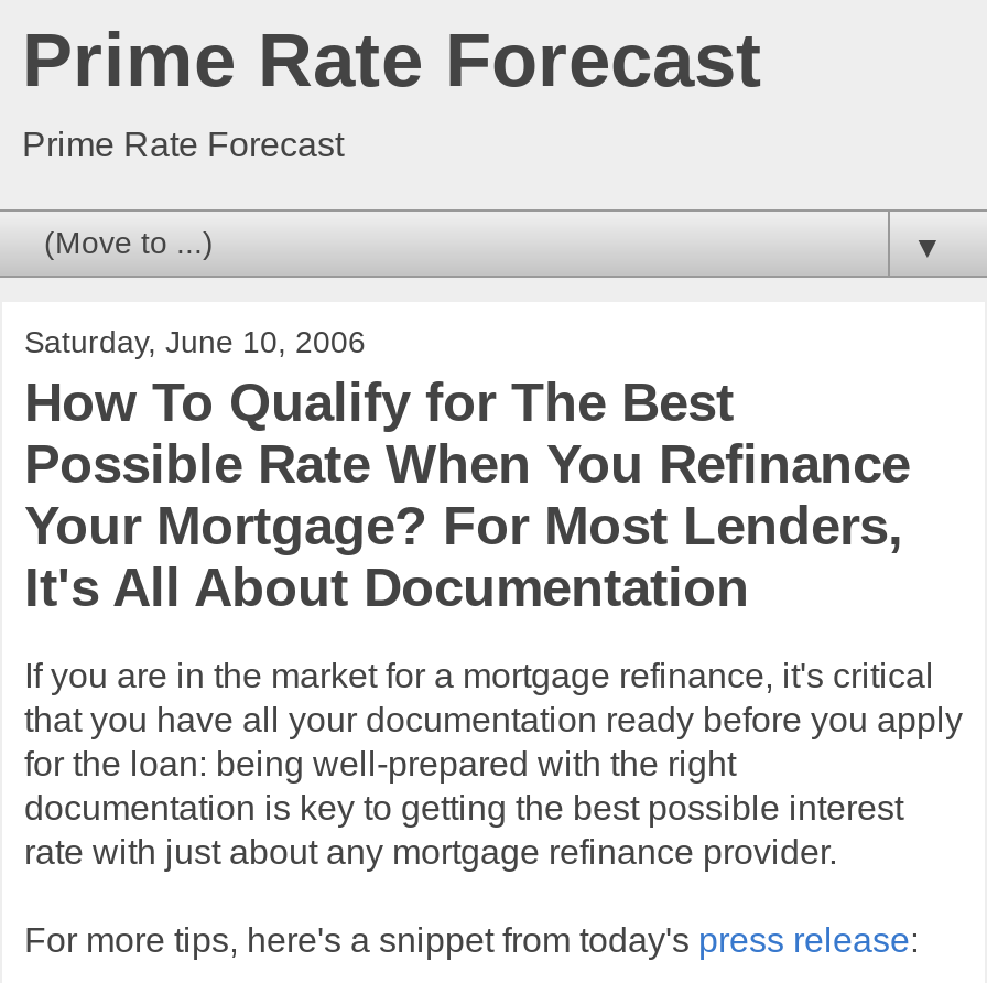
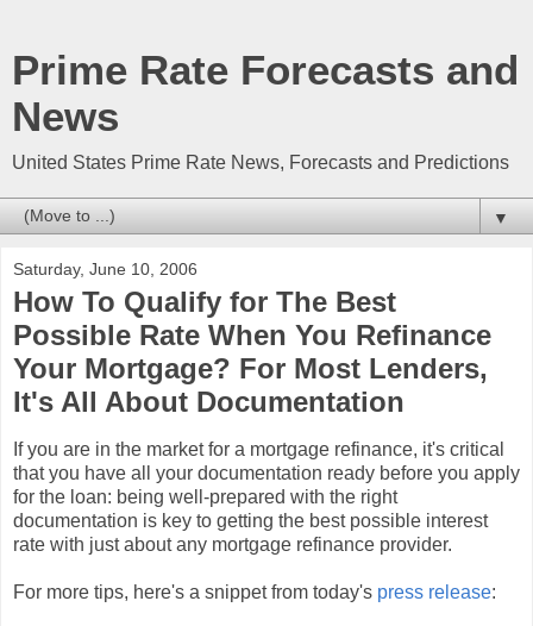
- Prime Rate Forecast
- Prime Rate Forecast
+ Prime Rate Forecasts and
+ News
+ United States Prime Rate News, Forecasts and Predictions
